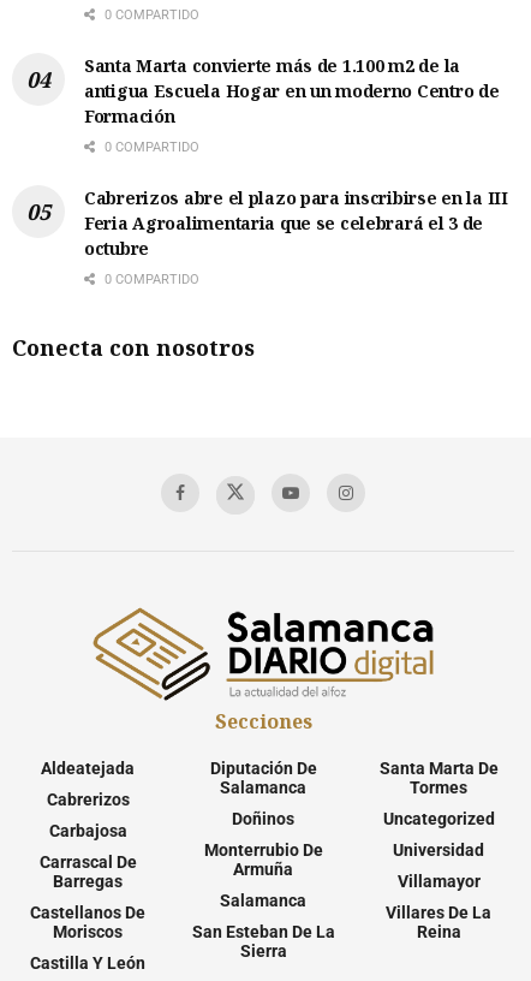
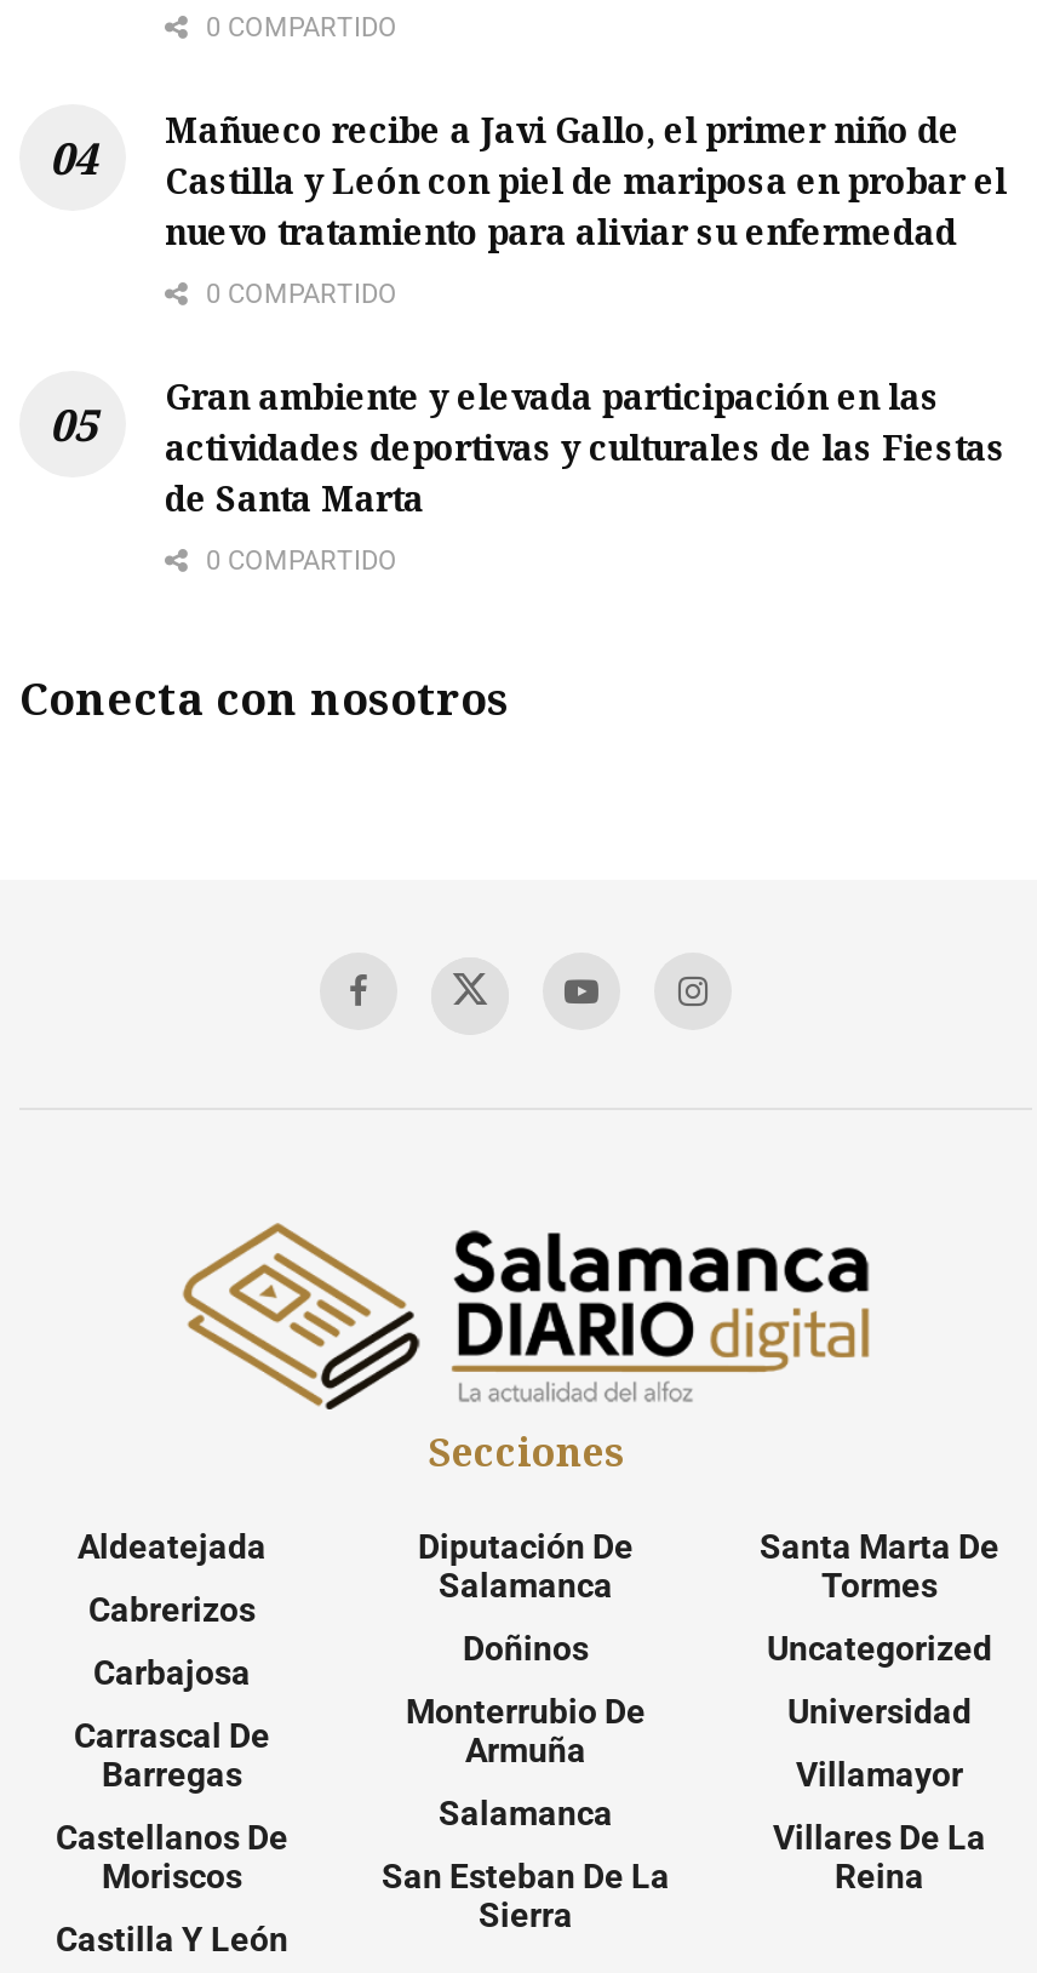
- Santa Marta convierte más de 1.100 m2 de la
- antigua Escuela Hogar en un moderno Centro de
- Formación
+ Mañueco recibe a Javi Gallo, el primer niño de
+ Castilla y León con piel de mariposa en probar el
+ nuevo tratamiento para aliviar su enfermedad

- Cabrerizos abre el plazo para inscribirse en la III
- Feria Agroalimentaria que se celebrará el 3 de
- octubre
+ Gran ambiente y elevada participación en las
+ actividades deportivas y culturales de las Fiestas
+ de Santa Marta
